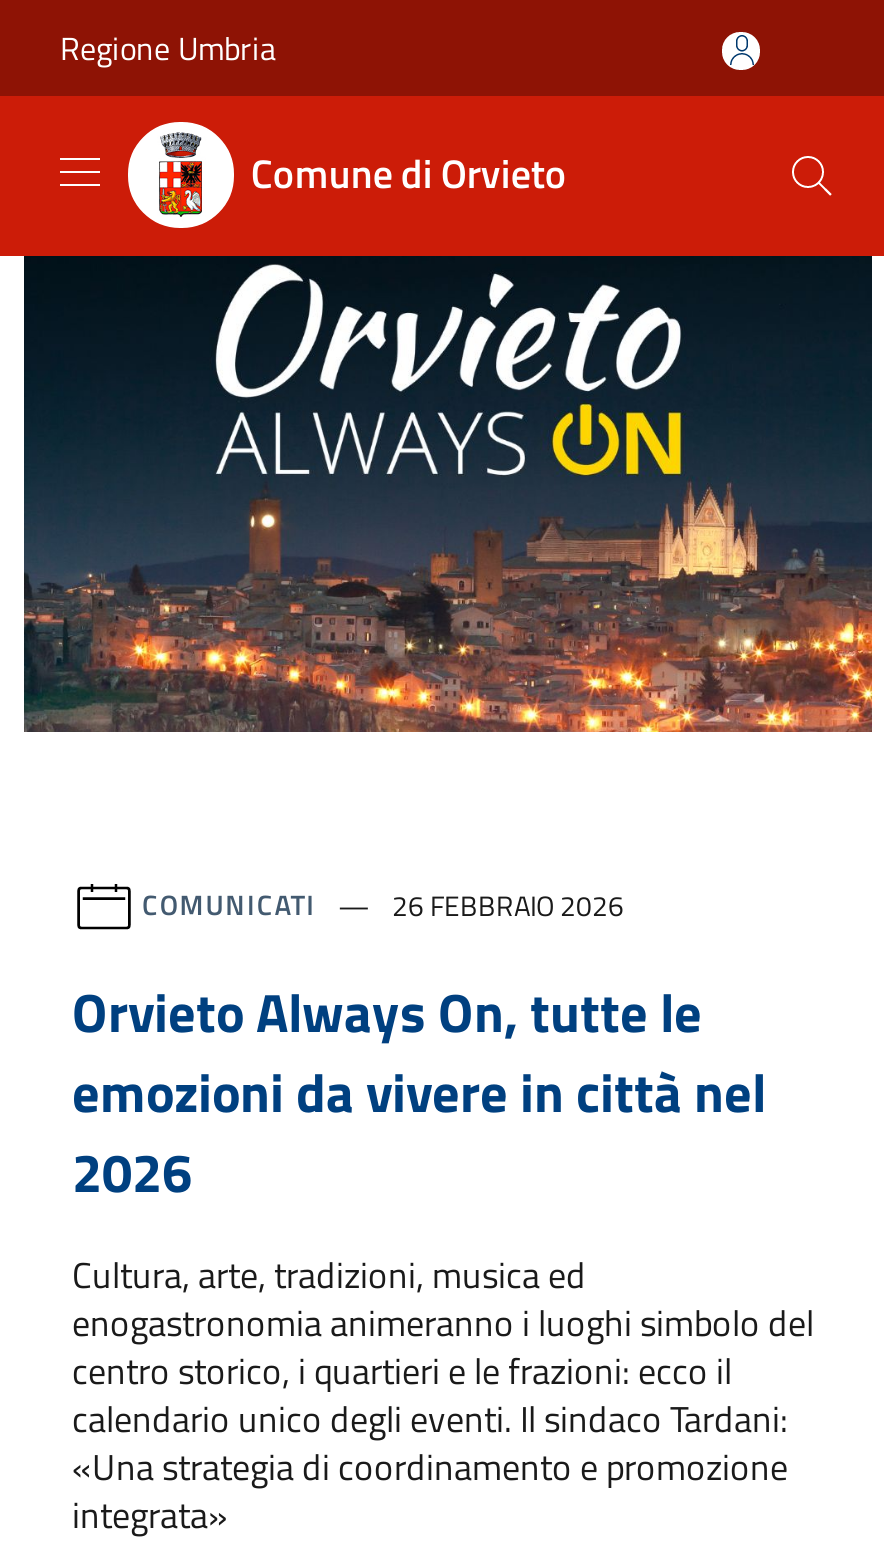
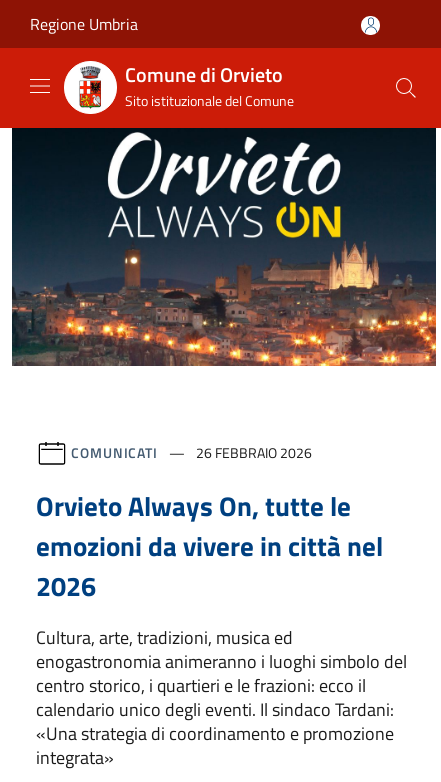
+ Sito istituzionale del Comune
